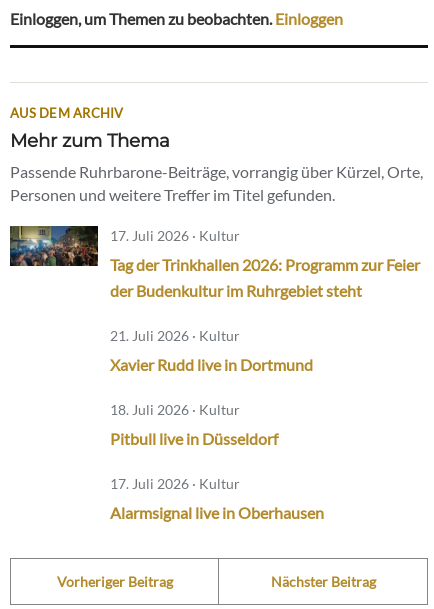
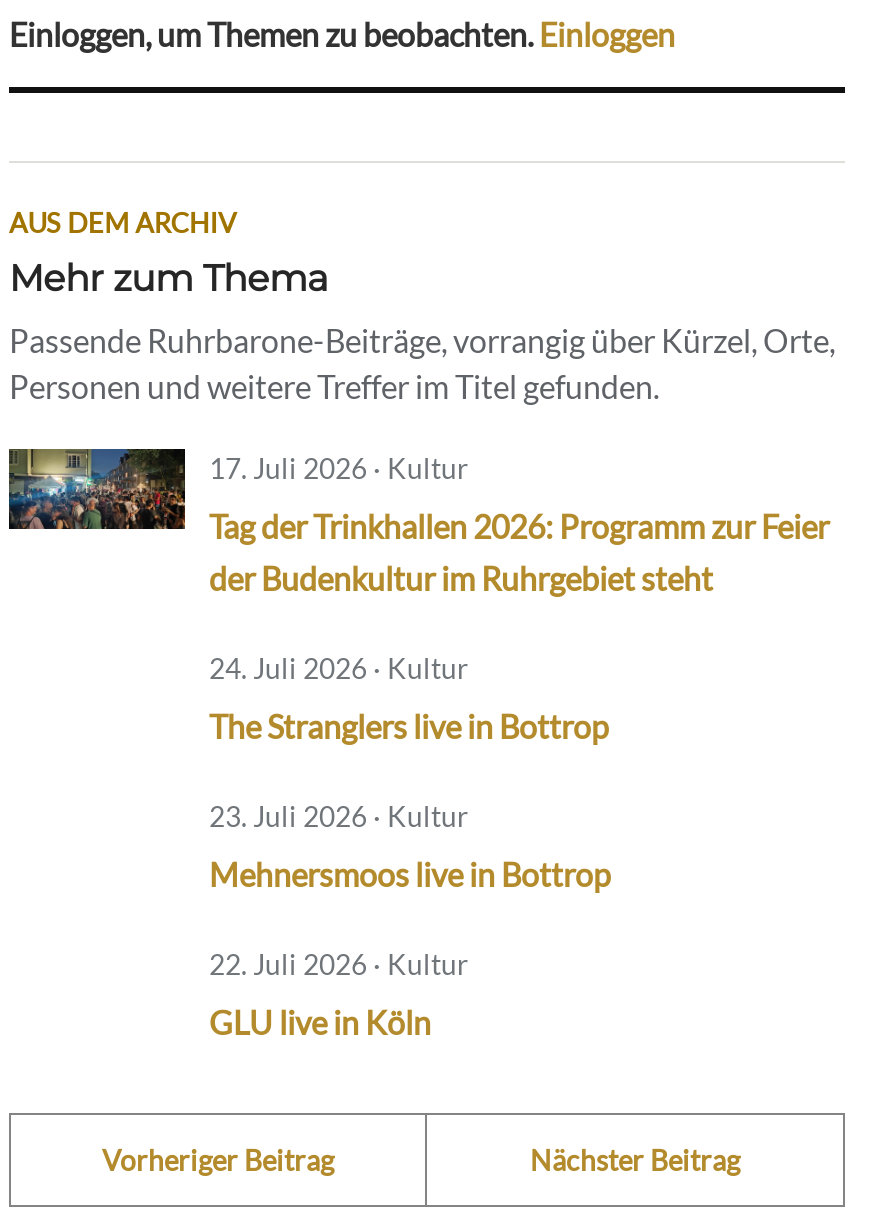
- 21. Juli 2026 · Kultur
+ 24. Juli 2026 · Kultur

- Xavier Rudd live in Dortmund
+ The Stranglers live in Bottrop

- 18. Juli 2026 · Kultur
+ 23. Juli 2026 · Kultur

- Pitbull live in Düsseldorf
+ Mehnersmoos live in Bottrop

- 17. Juli 2026 · Kultur
+ 22. Juli 2026 · Kultur

- Alarmsignal live in Oberhausen
+ GLU live in Köln
